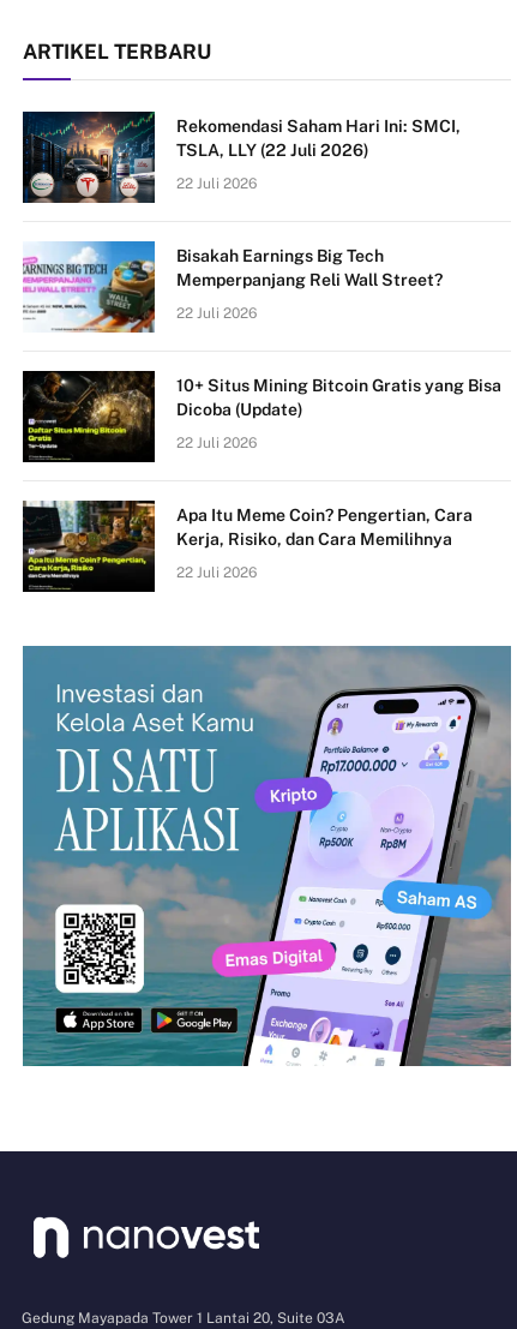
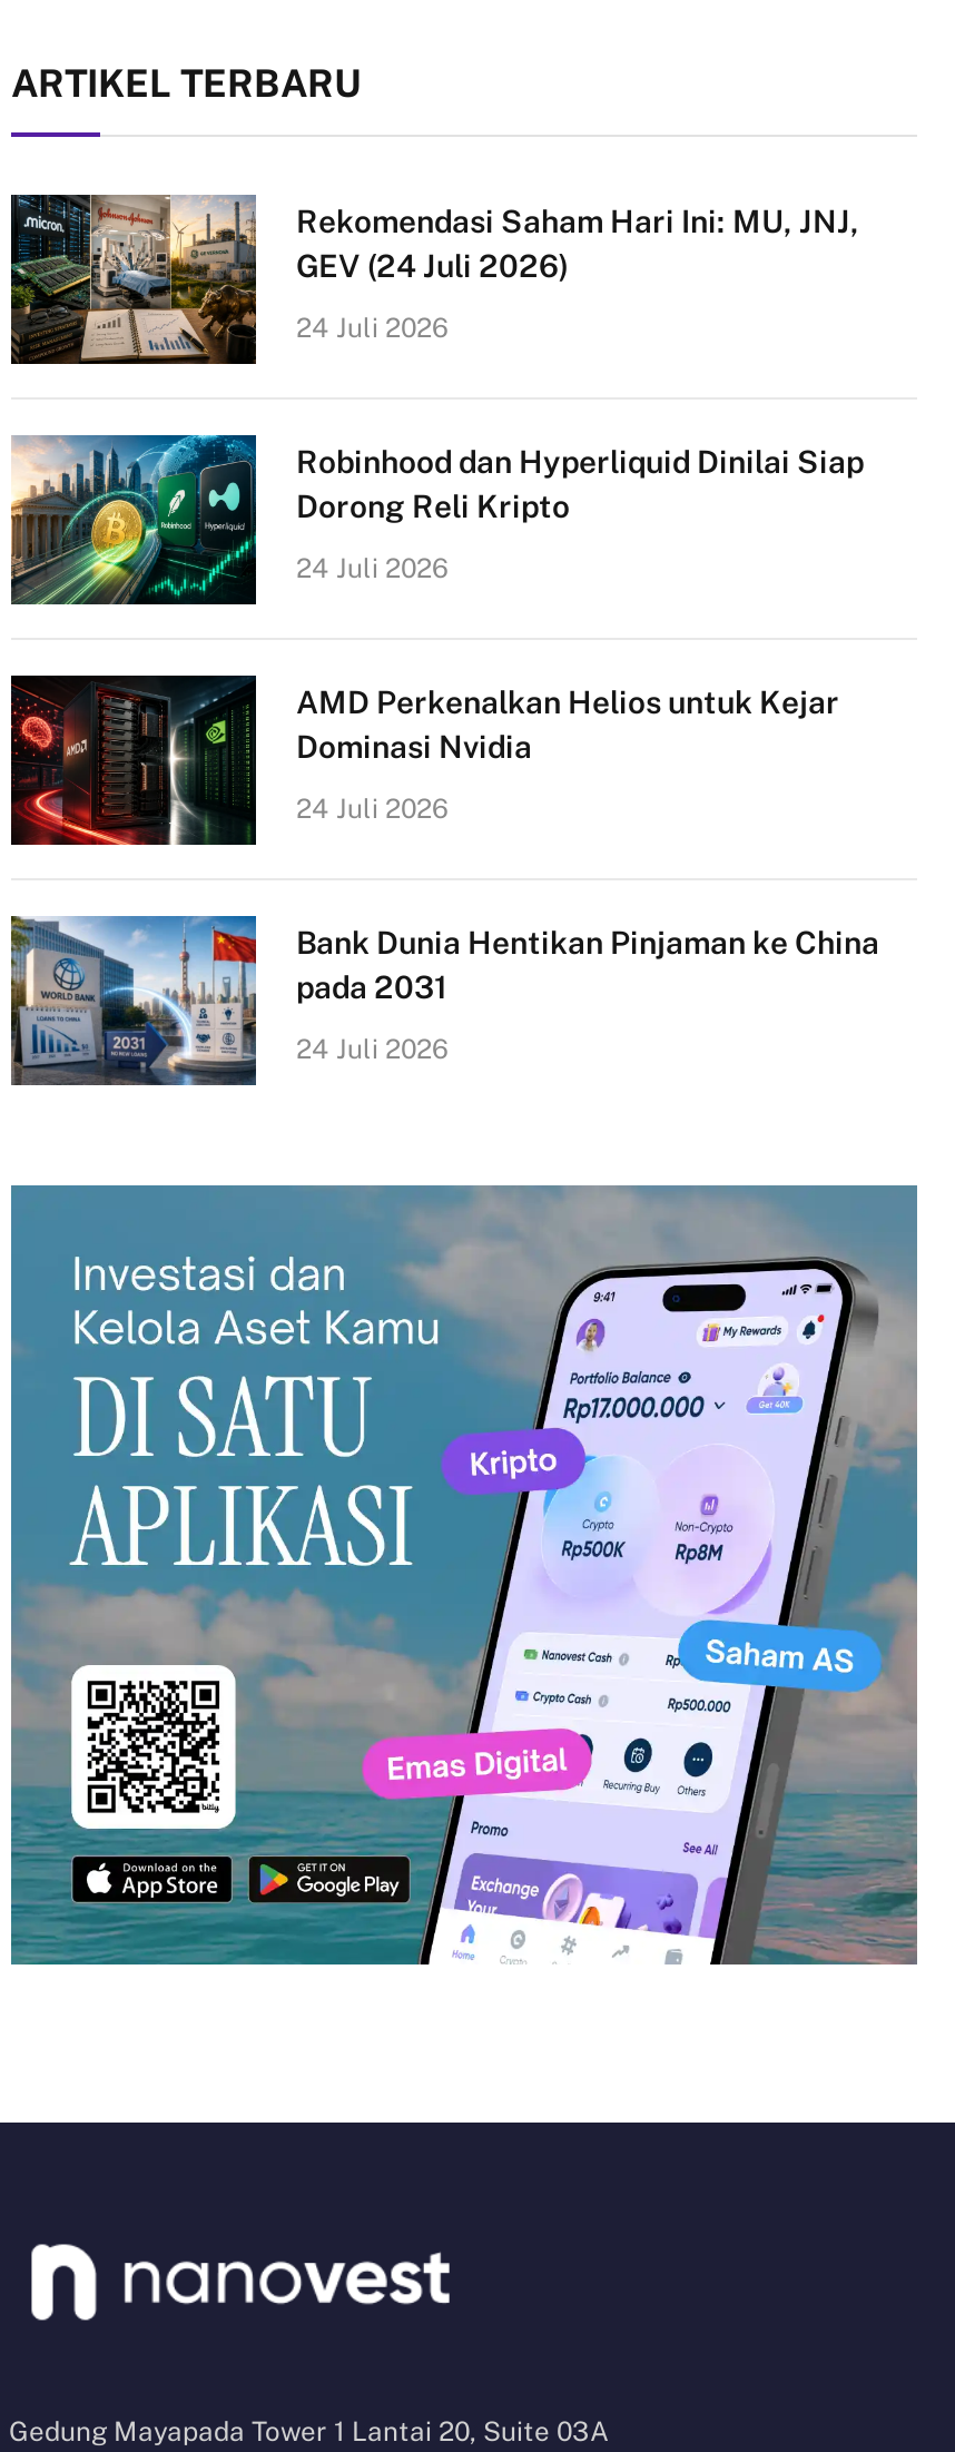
- [image]
- Rekomendasi Saham Hari Ini: SMCI,
- TSLA, LLY (22 Juli 2026)
+ [image]
+ Rekomendasi Saham Hari Ini: MU, JNJ,
+ GEV (24 Juli 2026)

- 22 Juli 2026
+ 24 Juli 2026

- [image]
- Bisakah Earnings Big Tech
- Memperpanjang Reli Wall Street?
+ [image]
+ Robinhood dan Hyperliquid Dinilai Siap
+ Dorong Reli Kripto

- 22 Juli 2026
+ 24 Juli 2026

- [image]
- 10+ Situs Mining Bitcoin Gratis yang Bisa
- Dicoba (Update)
+ [image]
+ AMD Perkenalkan Helios untuk Kejar
+ Dominasi Nvidia

- 22 Juli 2026
+ 24 Juli 2026

- [image]
- Apa Itu Meme Coin? Pengertian, Cara
- Kerja, Risiko, dan Cara Memilihnya
+ [image]
+ Bank Dunia Hentikan Pinjaman ke China
+ pada 2031

- 22 Juli 2026
+ 24 Juli 2026
